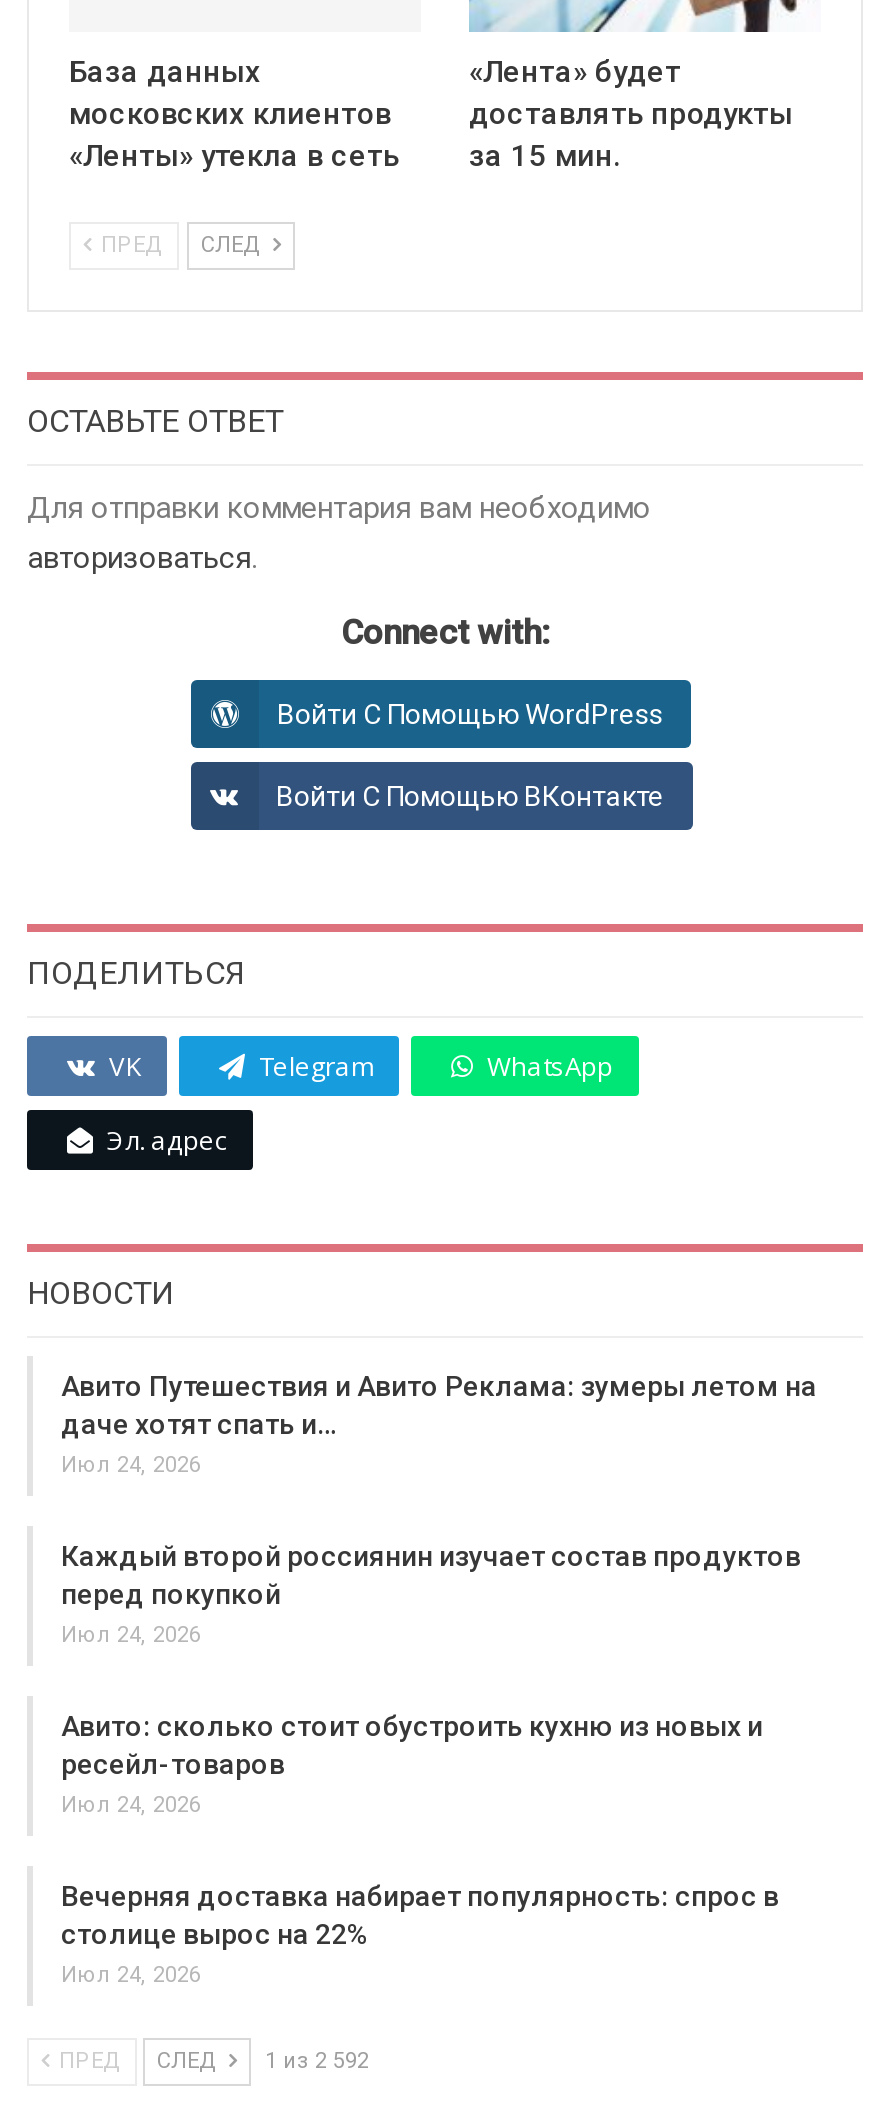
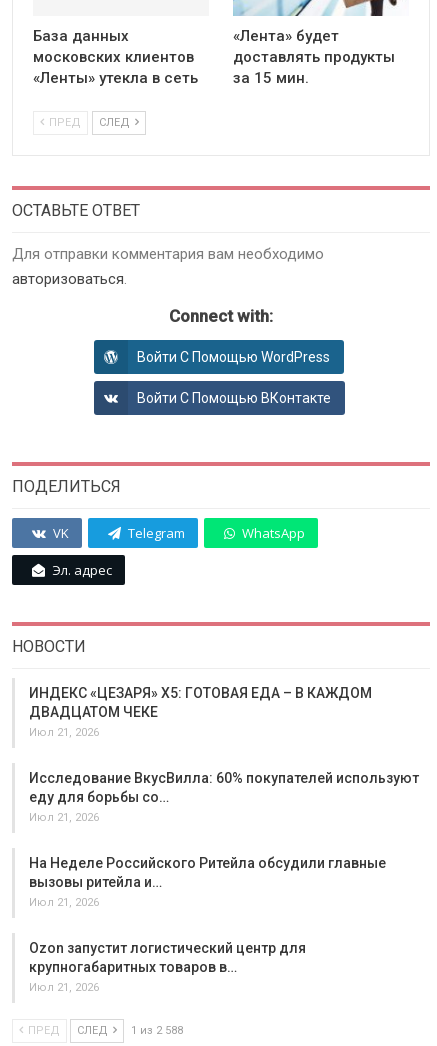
- Авито Путешествия и Авито Реклама: зумеры летом на
- даче хотят спать и…
- Июл 24, 2026
+ ИНДЕКС «ЦЕЗАРЯ» X5: ГОТОВАЯ ЕДА – В КАЖДОМ
+ ДВАДЦАТОМ ЧЕКЕ
+ Июл 21, 2026

- Каждый второй россиянин изучает состав продуктов
- перед покупкой
- Июл 24, 2026
+ Исследование ВкусВилла: 60% покупателей используют
+ еду для борьбы со…
+ Июл 21, 2026

- Авито: сколько стоит обустроить кухню из новых и
- ресейл-товаров
- Июл 24, 2026
+ На Неделе Российского Ритейла обсудили главные
+ вызовы ритейла и…
+ Июл 21, 2026

- Вечерняя доставка набирает популярность: спрос в
- столице вырос на 22%
- Июл 24, 2026
+ Ozon запустит логистический центр для
+ крупногабаритных товаров в…
+ Июл 21, 2026

- ПРЕД СЛЕД 1 из 2 592
+ ПРЕД СЛЕД 1 из 2 588
